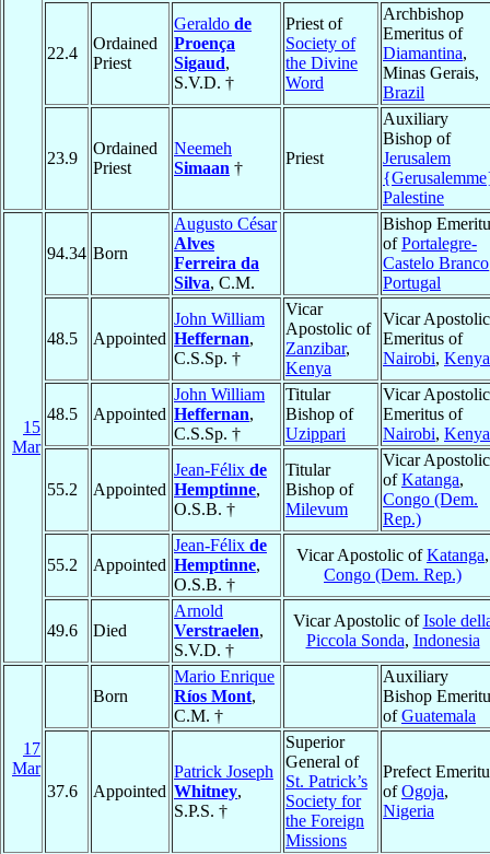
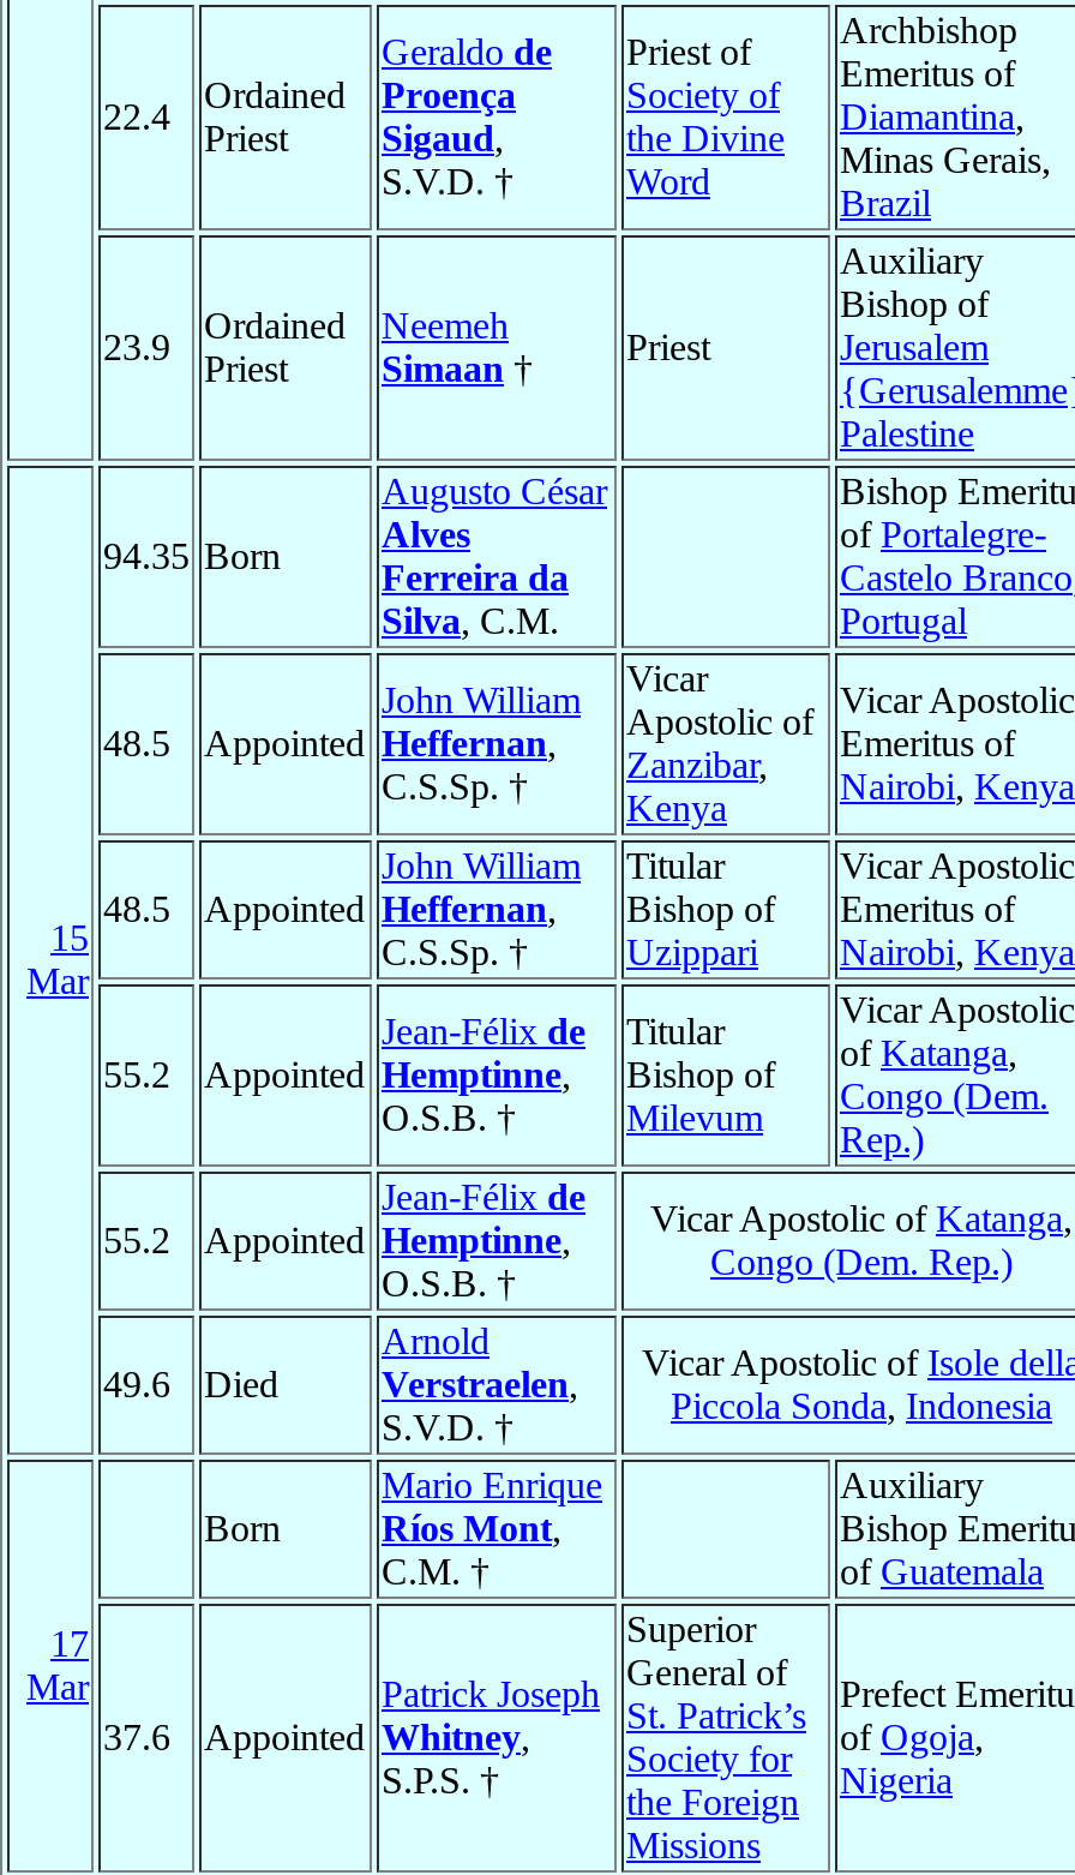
- 94.34 Born
+ 94.35 Born
